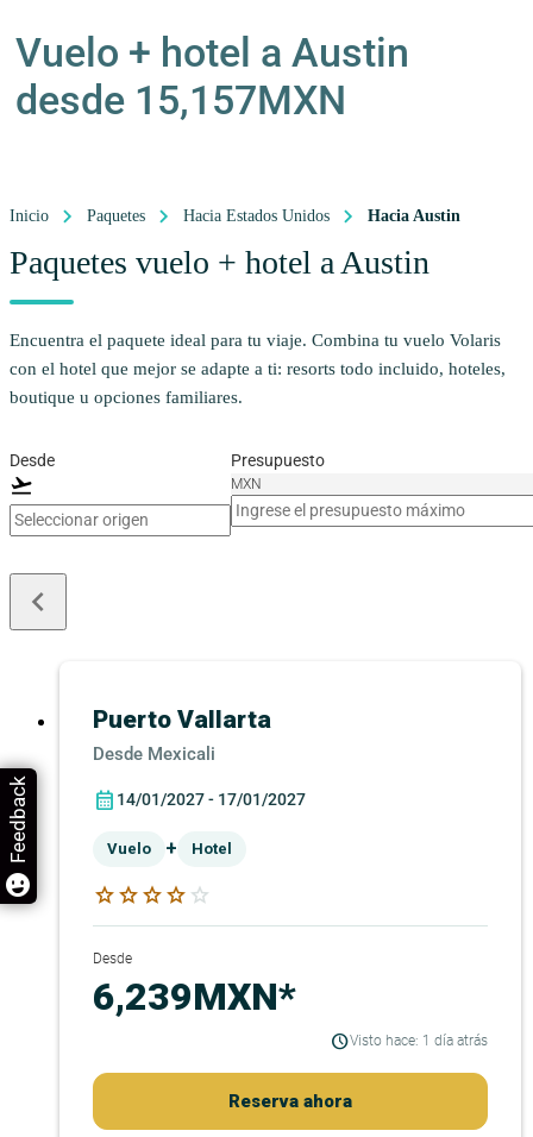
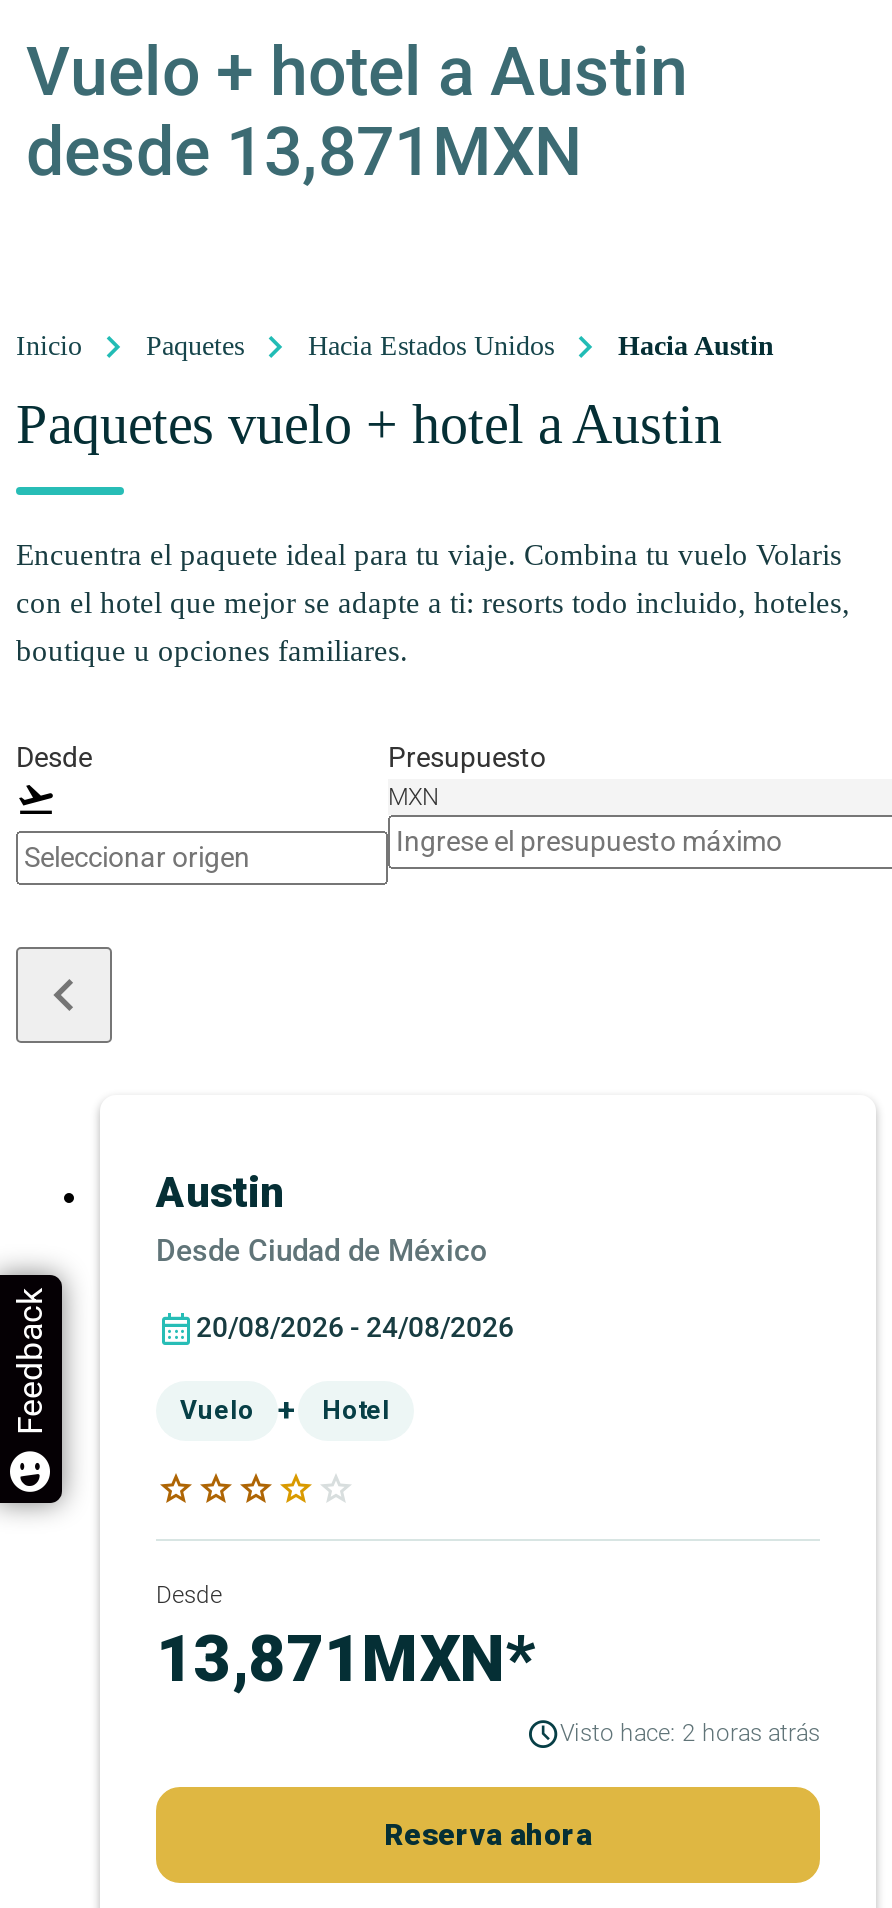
- desde 15,157MXN
+ desde 13,871MXN

- Puerto Vallarta
- Mexicali
+ Austin
+ Ciudad de México

- 14/01/2027 - 17/01/2027
+ 20/08/2026 - 24/08/2026

- 6,239MXN*
- Visto hace: 1 día atrás
+ 13,871MXN*
+ Visto hace: 2 horas atrás
